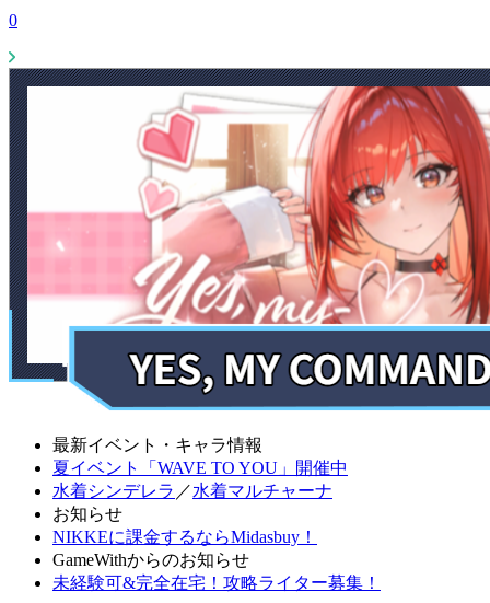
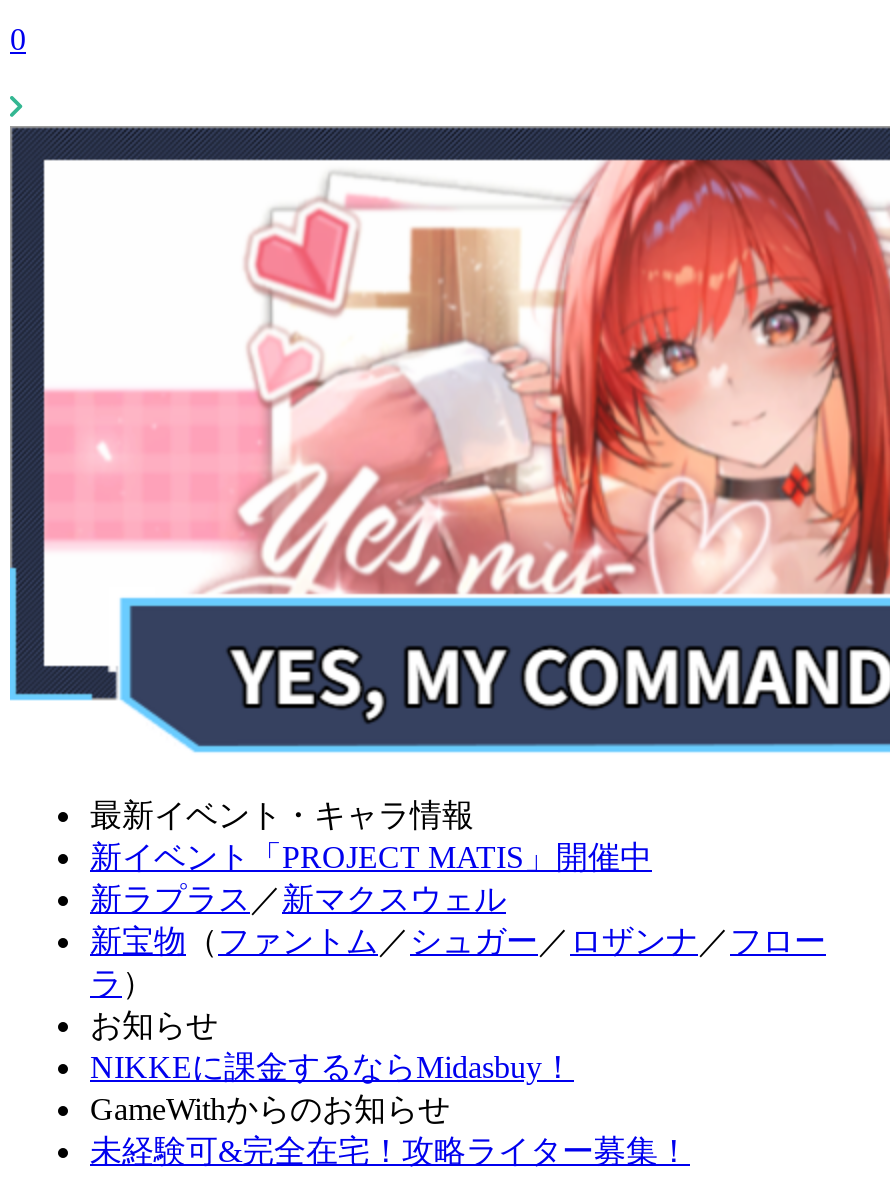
- 夏イベント「WAVE TO YOU」開催中
- 水着シンデレラ／水着マルチャーナ
+ 新イベント「PROJECT MATIS」開催中
+ 新ラプラス／新マクスウェル
+ 新宝物（ファントム／シュガー／ロザンナ／フロー
+ ラ）
